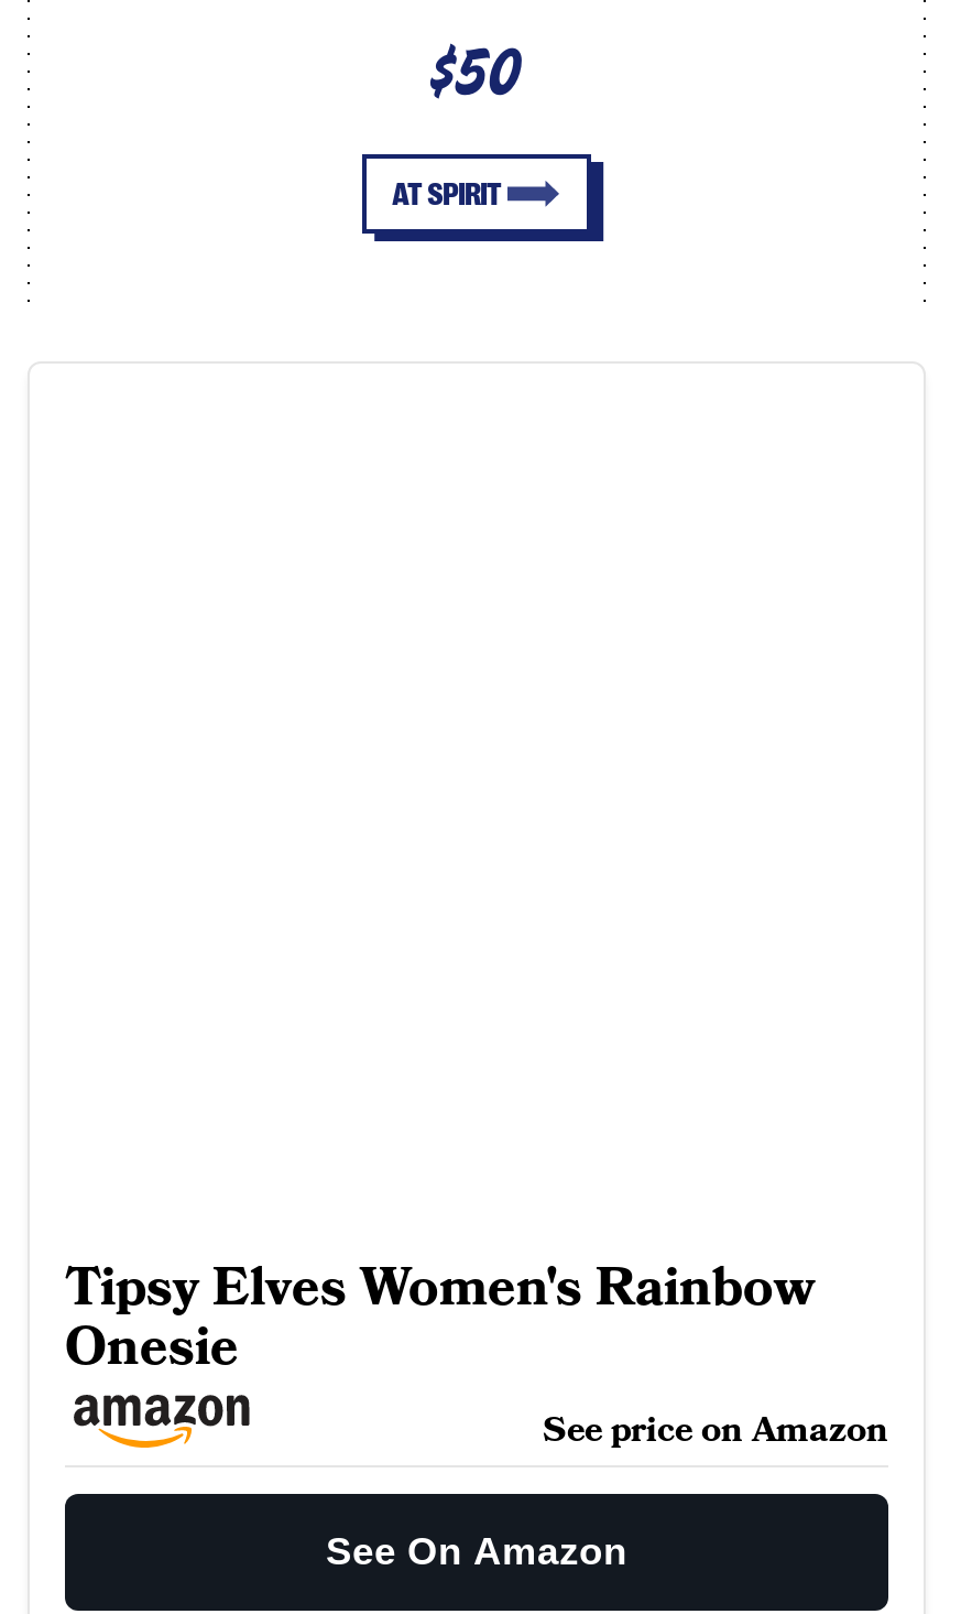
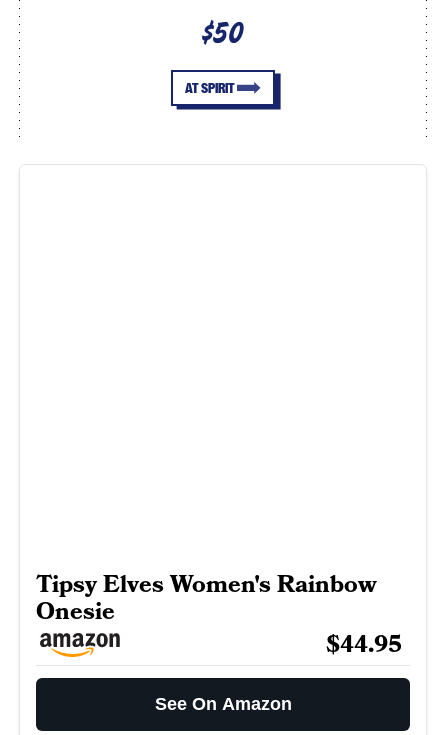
- See price on Amazon
+ $44.95
